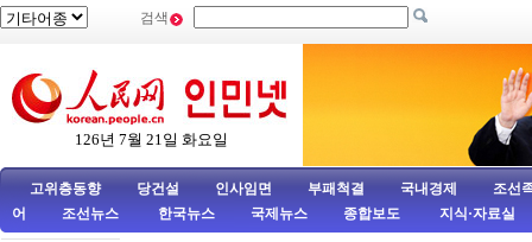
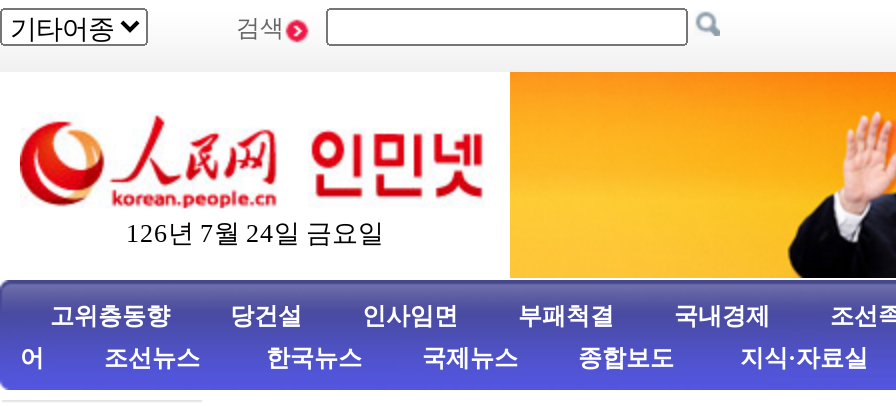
- 126년 7월 21일 화요일
+ 126년 7월 24일 금요일
